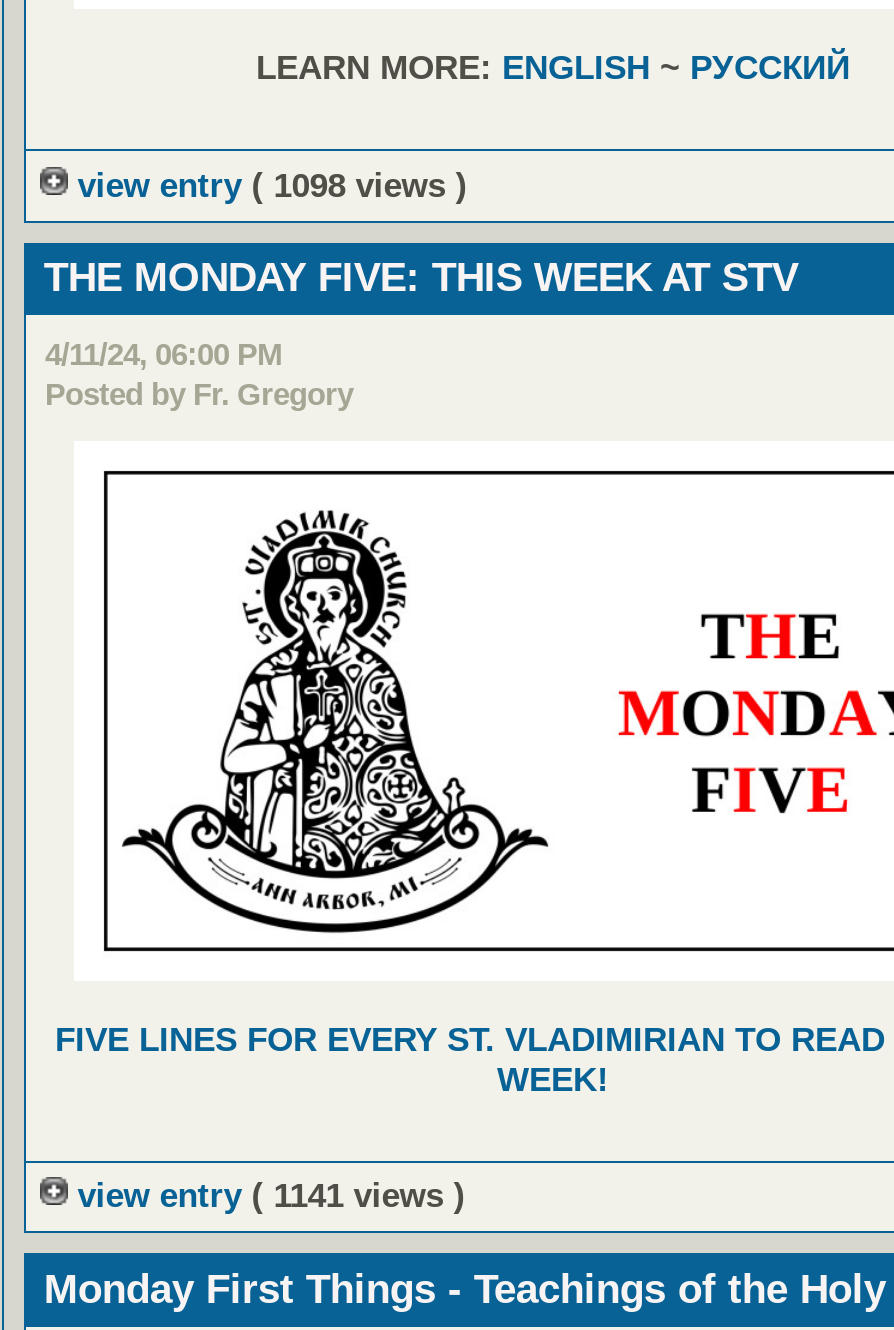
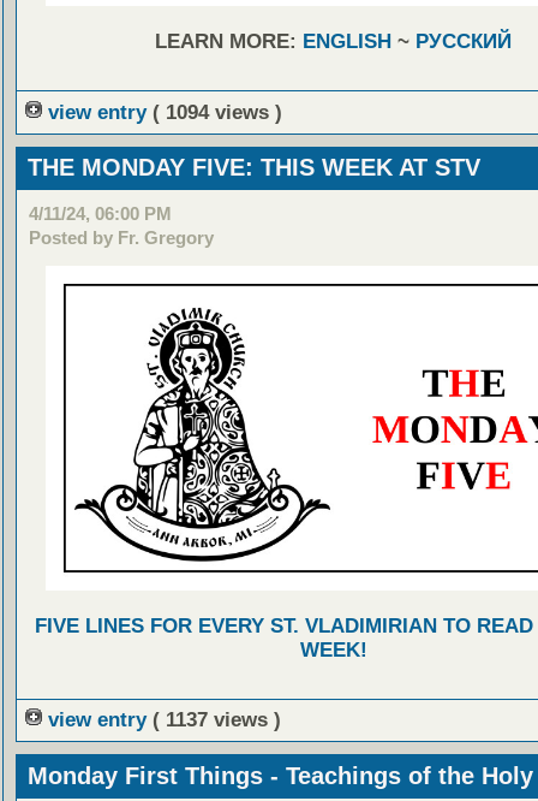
- view entry ( 1098 views )
+ view entry ( 1094 views )

- view entry ( 1141 views )
+ view entry ( 1137 views )
